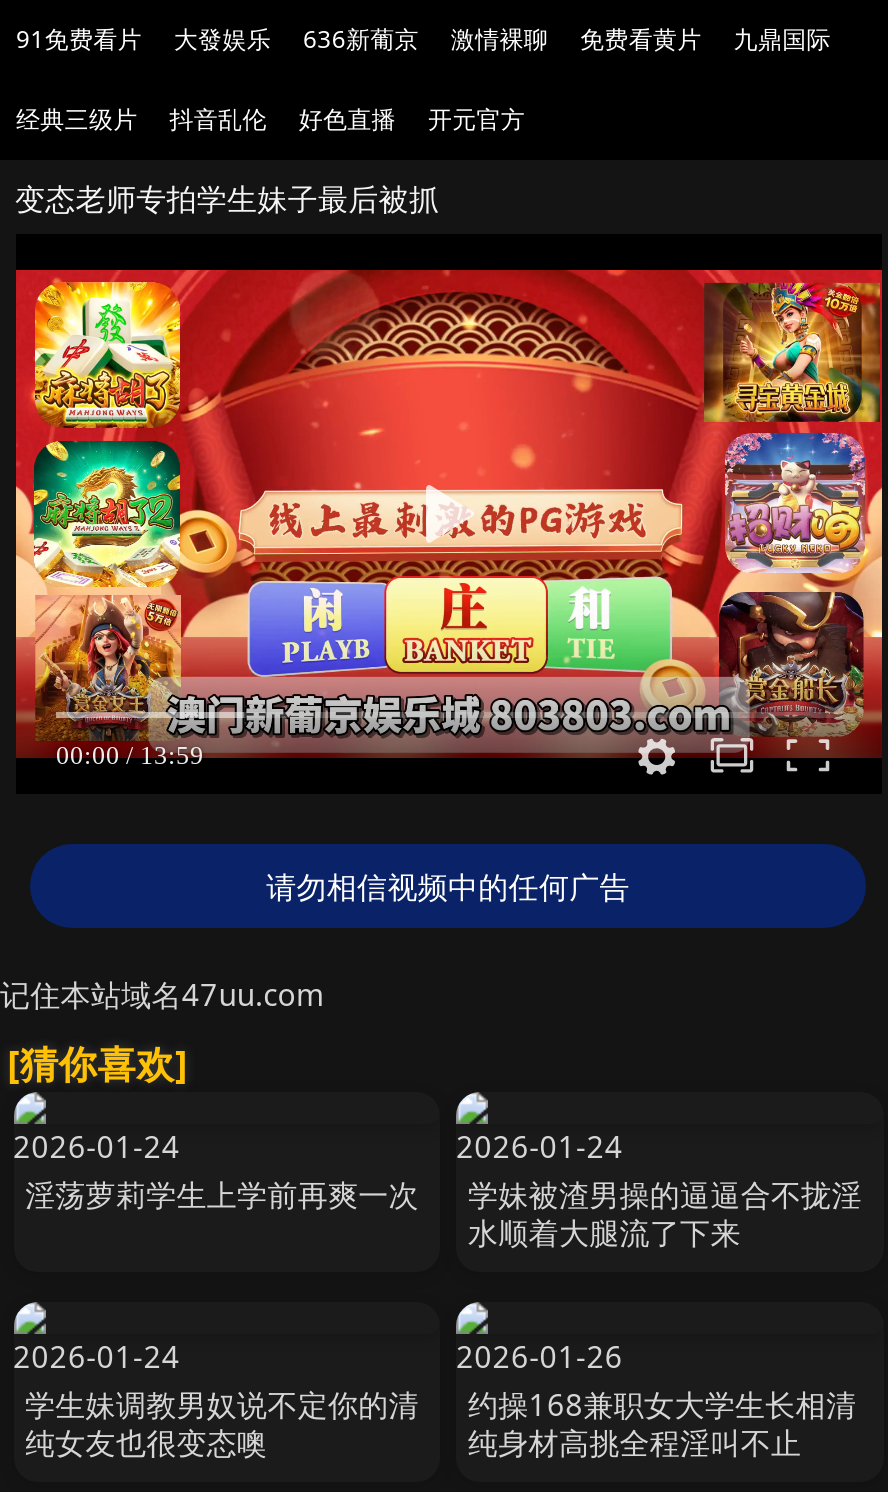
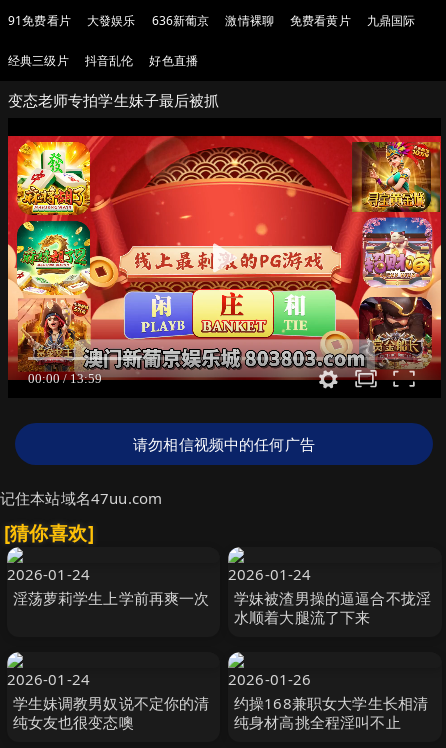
- 开元官方
